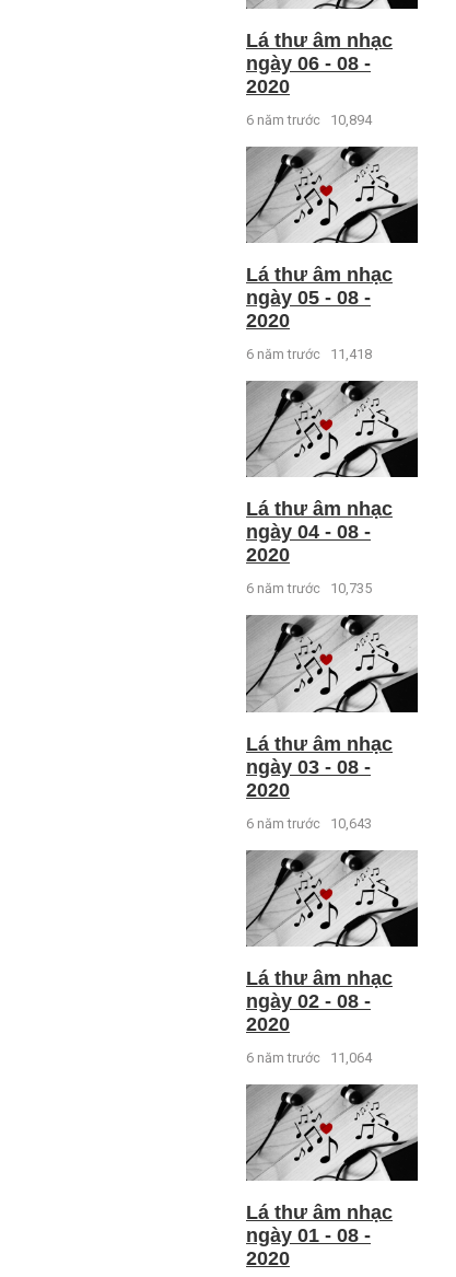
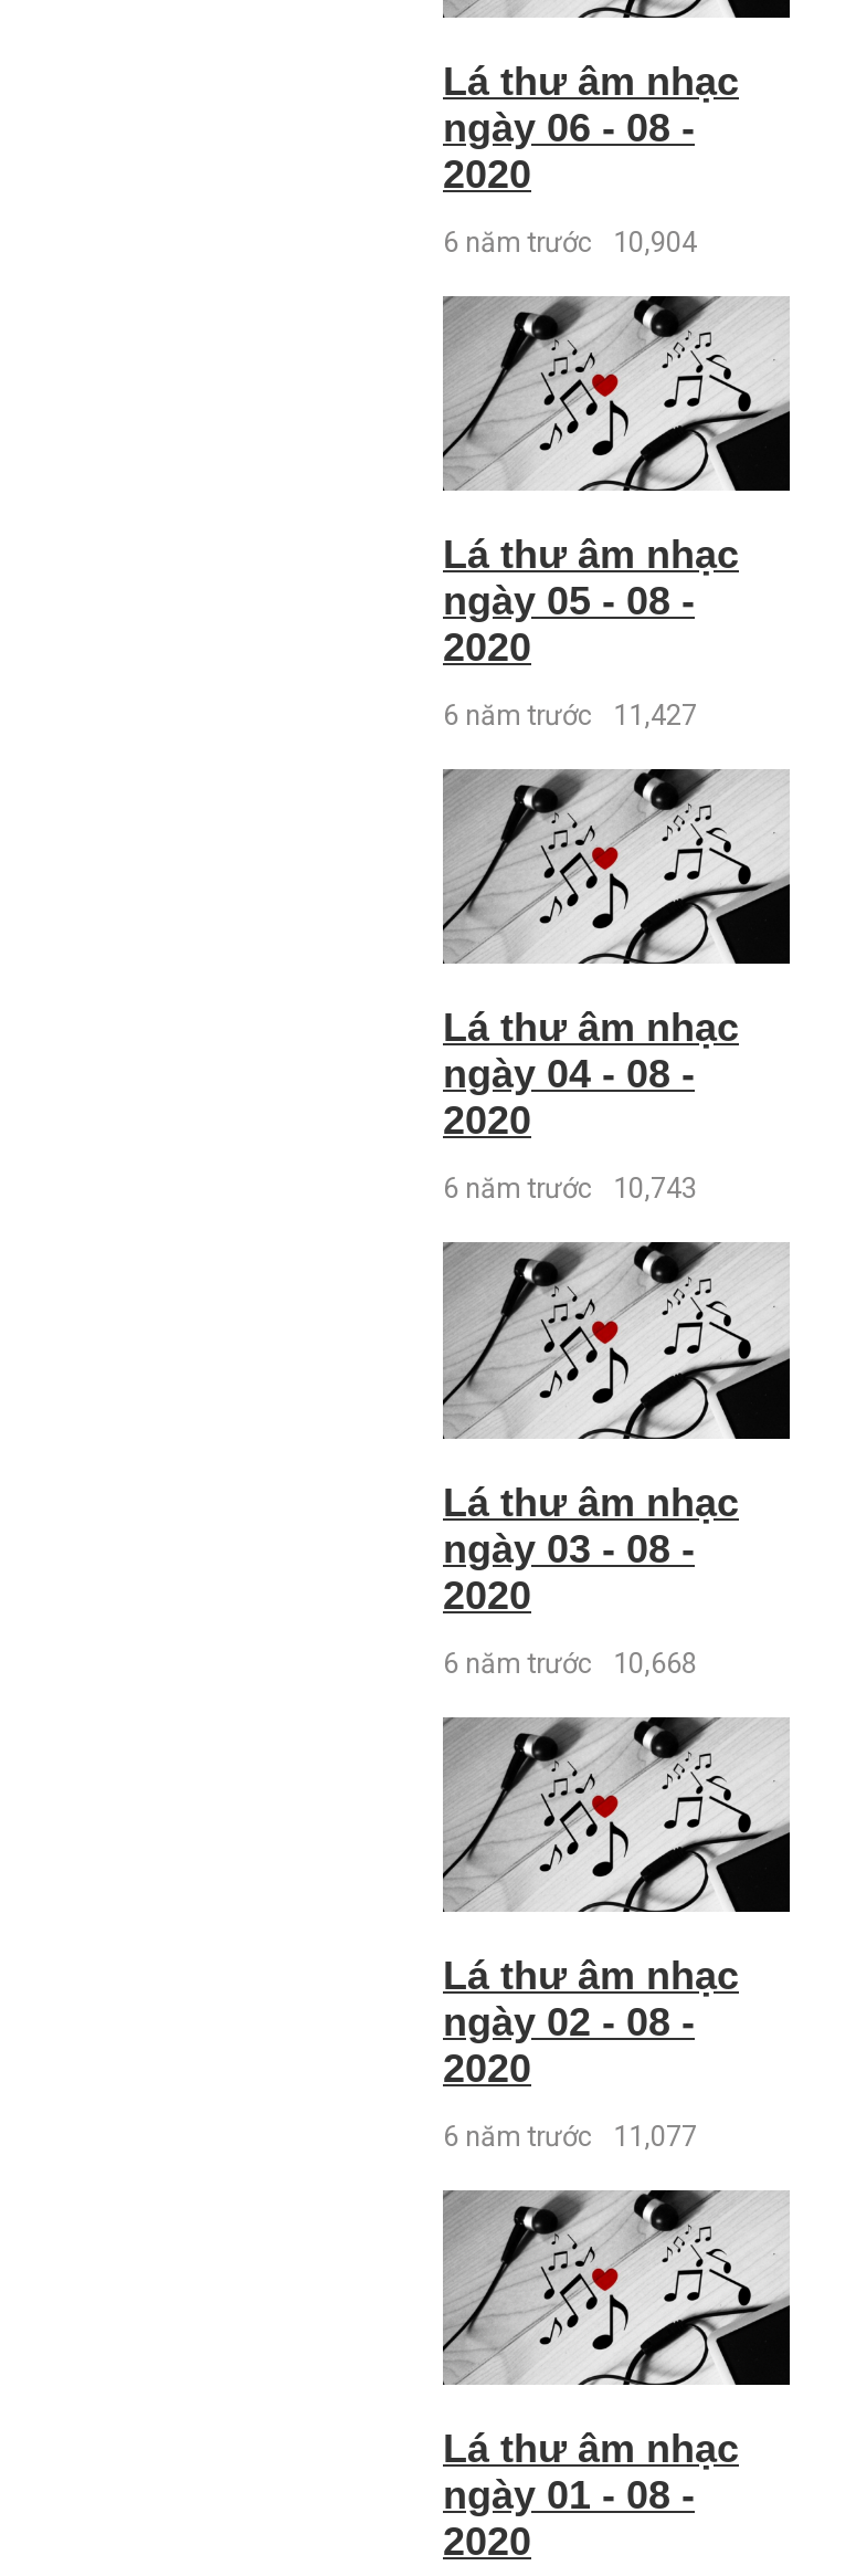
- 6 năm trước 10,894
+ 6 năm trước 10,904

- 6 năm trước 11,418
+ 6 năm trước 11,427

- 6 năm trước 10,735
+ 6 năm trước 10,743

- 6 năm trước 10,643
+ 6 năm trước 10,668

- 6 năm trước 11,064
+ 6 năm trước 11,077
